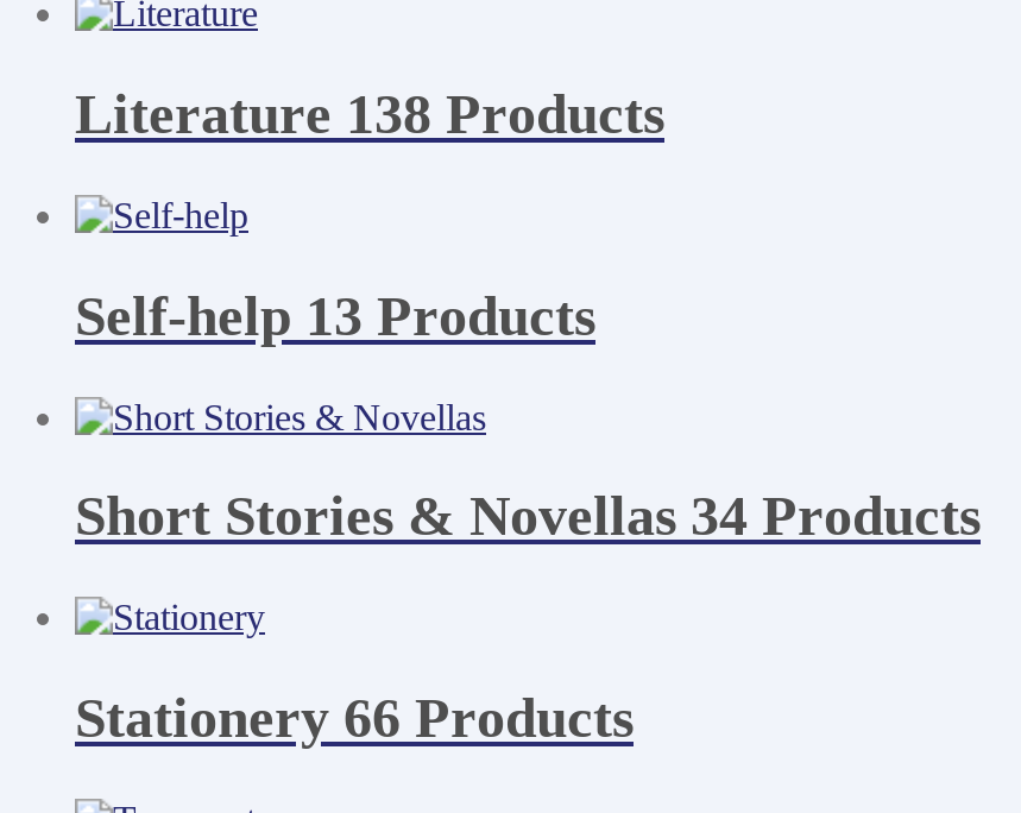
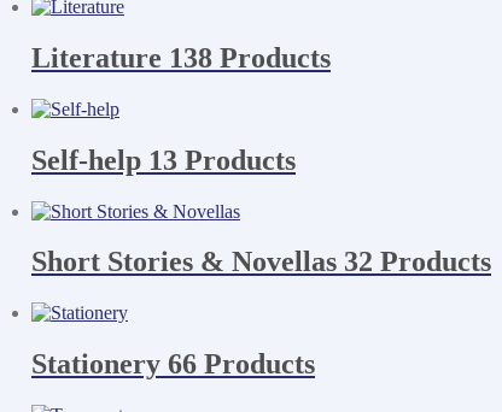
- Short Stories & Novellas 34 Products
+ Short Stories & Novellas 32 Products
